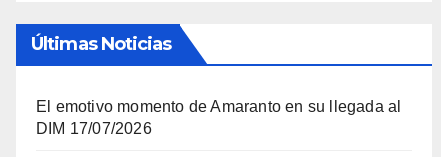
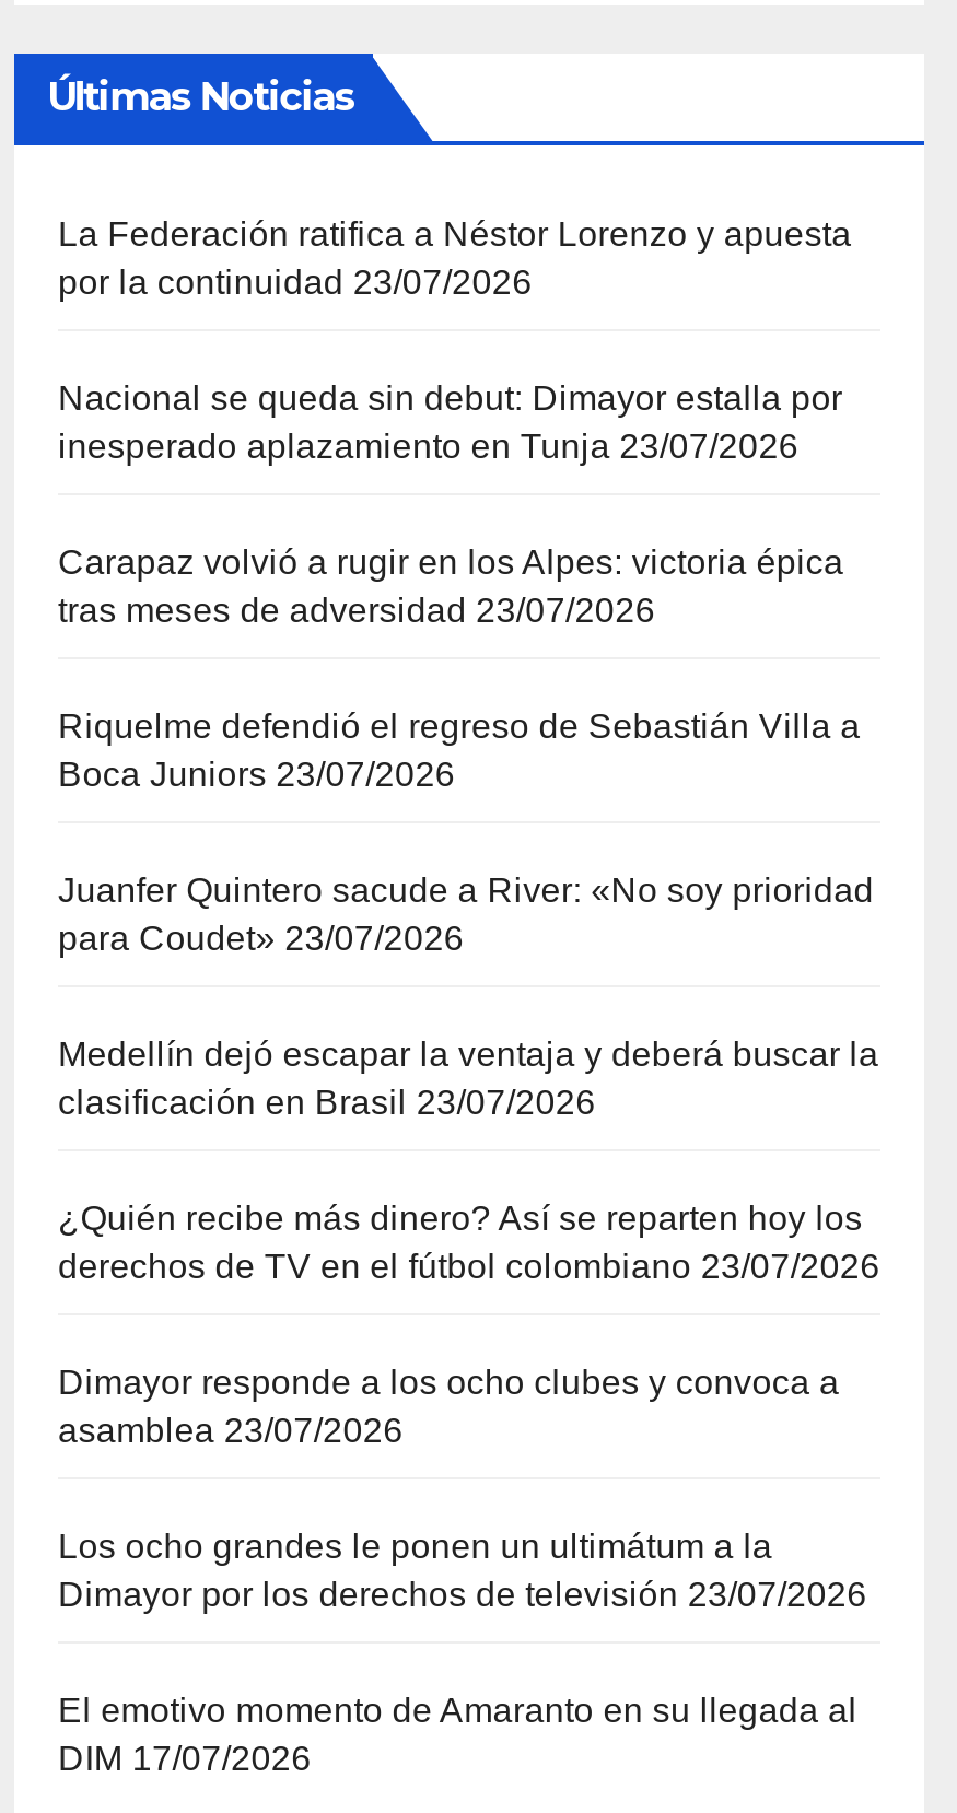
+ La Federación ratifica a Néstor Lorenzo y apuesta
+ por la continuidad 23/07/2026
+ Nacional se queda sin debut: Dimayor estalla por
+ inesperado aplazamiento en Tunja 23/07/2026
+ Carapaz volvió a rugir en los Alpes: victoria épica
+ tras meses de adversidad 23/07/2026
+ Riquelme defendió el regreso de Sebastián Villa a
+ Boca Juniors 23/07/2026
+ Juanfer Quintero sacude a River: «No soy prioridad
+ para Coudet» 23/07/2026
+ Medellín dejó escapar la ventaja y deberá buscar la
+ clasificación en Brasil 23/07/2026
+ ¿Quién recibe más dinero? Así se reparten hoy los
+ derechos de TV en el fútbol colombiano 23/07/2026
+ Dimayor responde a los ocho clubes y convoca a
+ asamblea 23/07/2026
+ Los ocho grandes le ponen un ultimátum a la
+ Dimayor por los derechos de televisión 23/07/2026
